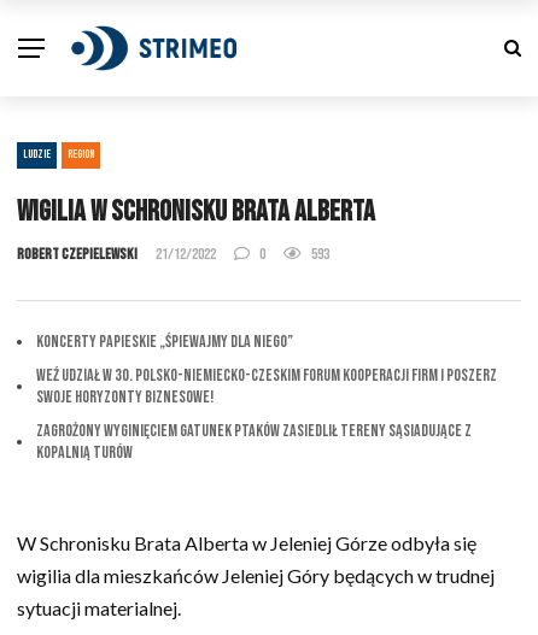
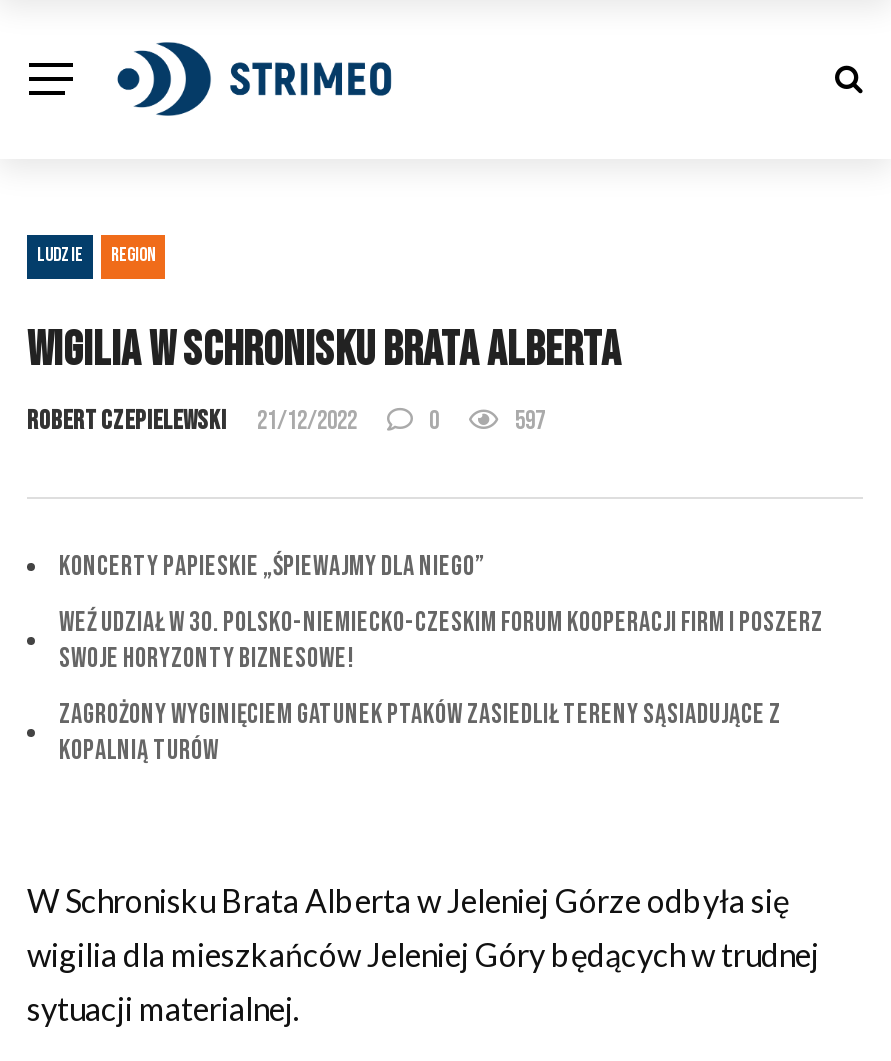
- 593
+ 597
